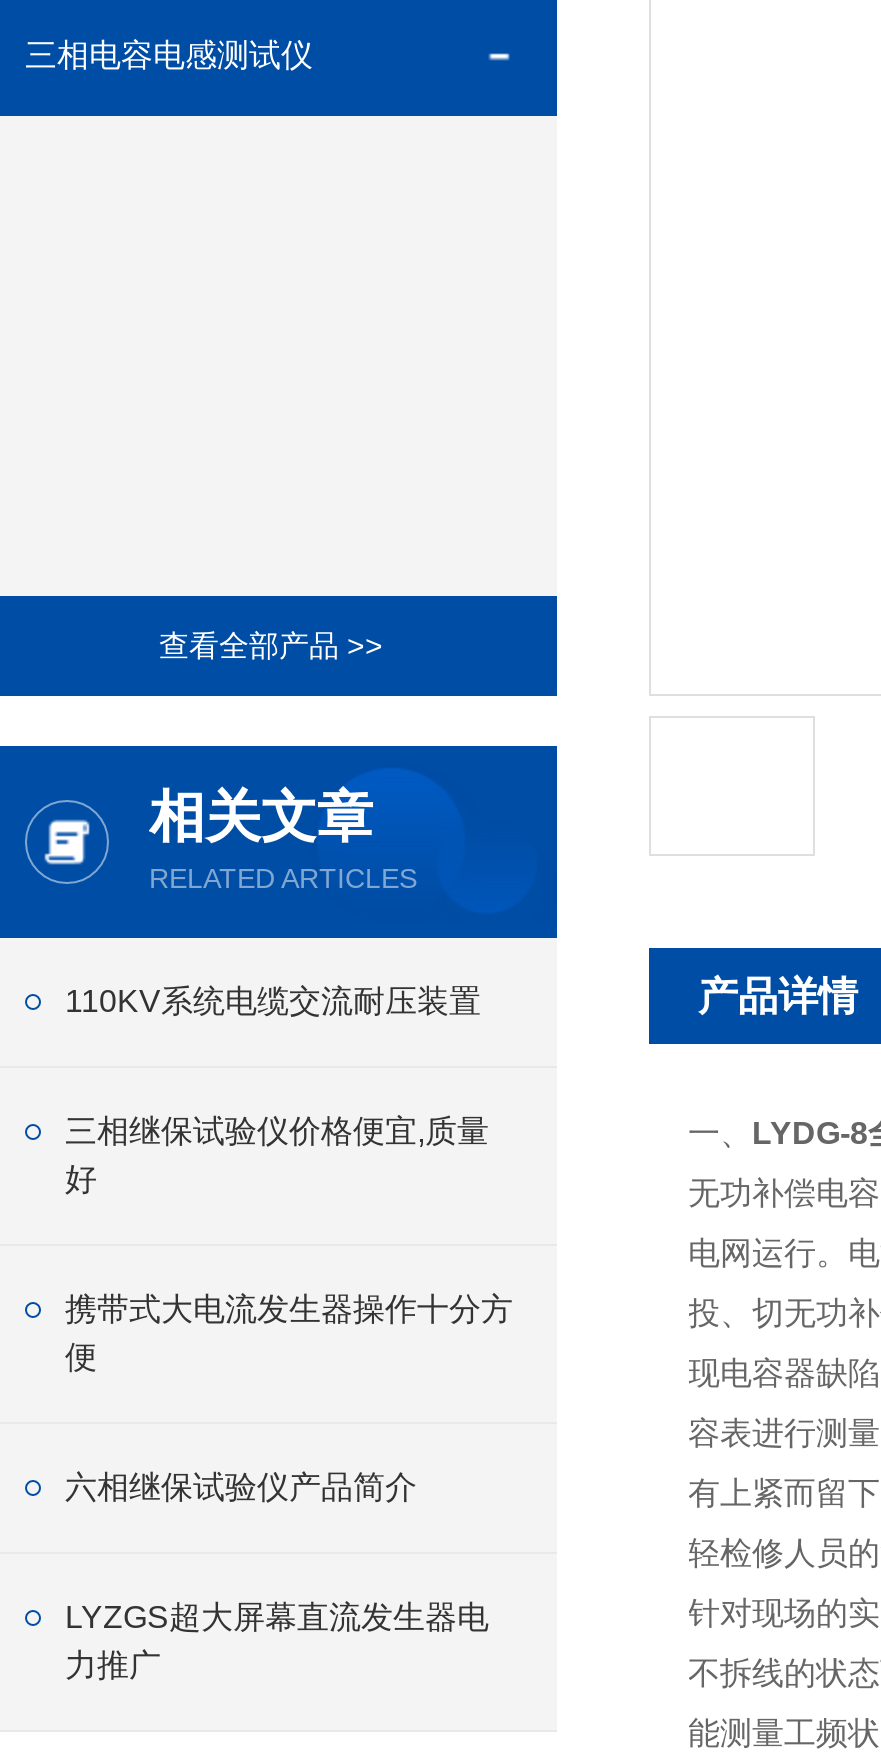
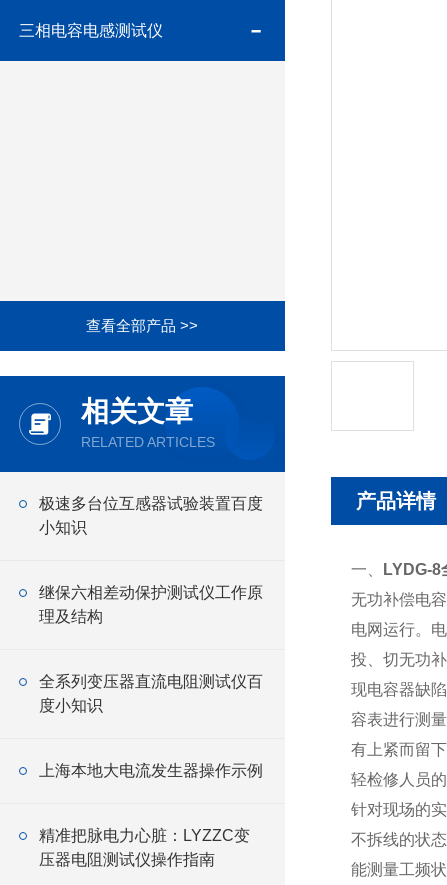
- 110KV系统电缆交流耐压装置
+ 极速多台位互感器试验装置百度
+ 小知识

- 三相继保试验仪价格便宜,质量
- 好
+ 继保六相差动保护测试仪工作原
+ 理及结构

- 携带式大电流发生器操作十分方
- 便
+ 全系列变压器直流电阻测试仪百
+ 度小知识

- 六相继保试验仪产品简介
+ 上海本地大电流发生器操作示例

- LYZGS超大屏幕直流发生器电
- 力推广
+ 精准把脉电力心脏：LYZZC变
+ 压器电阻测试仪操作指南
